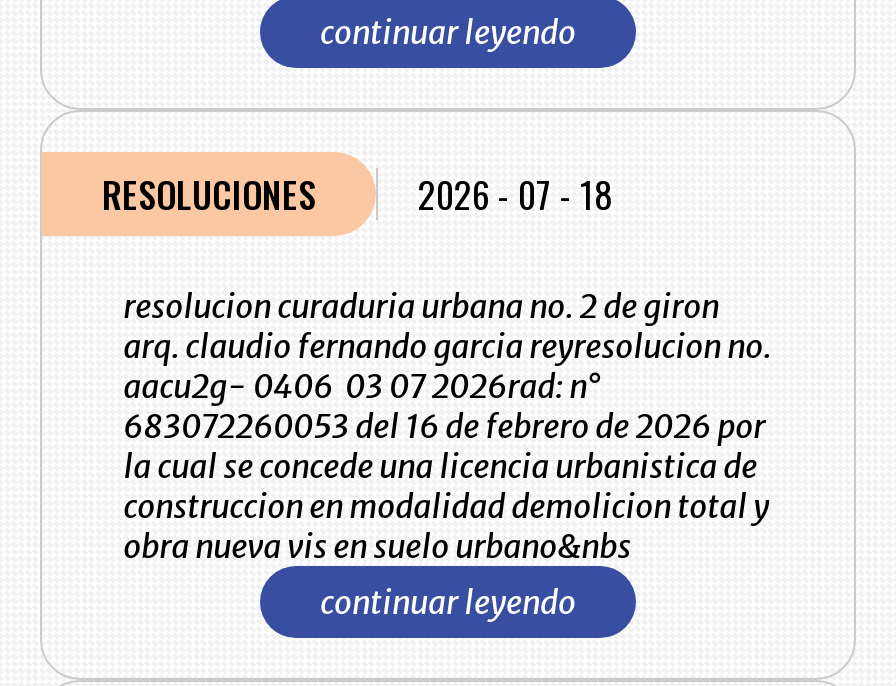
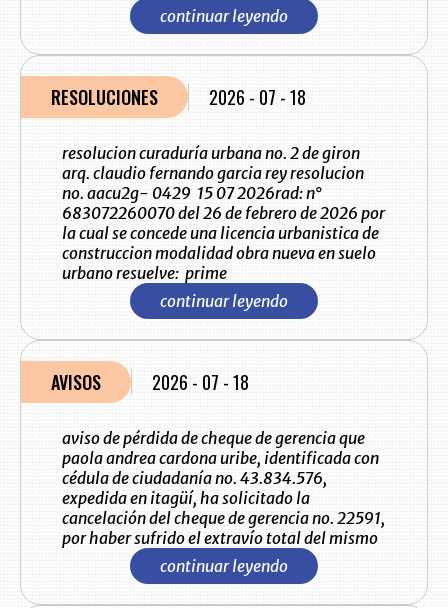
- resolucion curaduria urbana no. 2 de giron
- arq. claudio fernando garcia reyresolucion no.
- aacu2g- 0406 03 07 2026rad: n°
- 683072260053 del 16 de febrero de 2026 por
+ resolucion curaduría urbana no. 2 de giron
+ arq. claudio fernando garcia rey resolucion
+ no. aacu2g- 0429 15 07 2026rad: n°
+ 683072260070 del 26 de febrero de 2026 por

- construccion en modalidad demolicion total y
- obra nueva vis en suelo urbano&nbs
+ construccion modalidad obra nueva en suelo
+ urbano resuelve: prime
+ continuar leyendo
+ AVISOS
+ 2026 - 07 - 18
+ aviso de pérdida de cheque de gerencia que
+ paola andrea cardona uribe, identificada con
+ cédula de ciudadanía no. 43.834.576,
+ expedida en itagüí, ha solicitado la
+ cancelación del cheque de gerencia no. 22591,
+ por haber sufrido el extravío total del mismo
